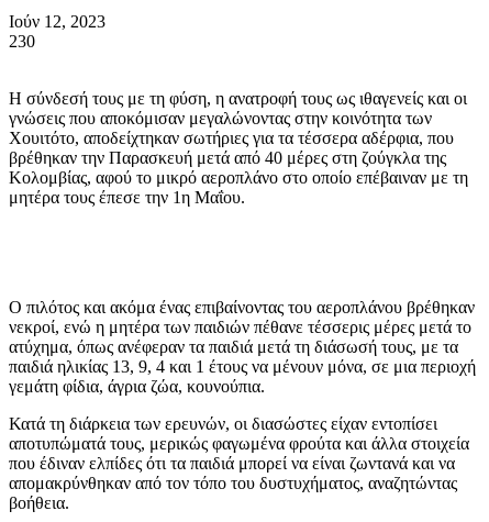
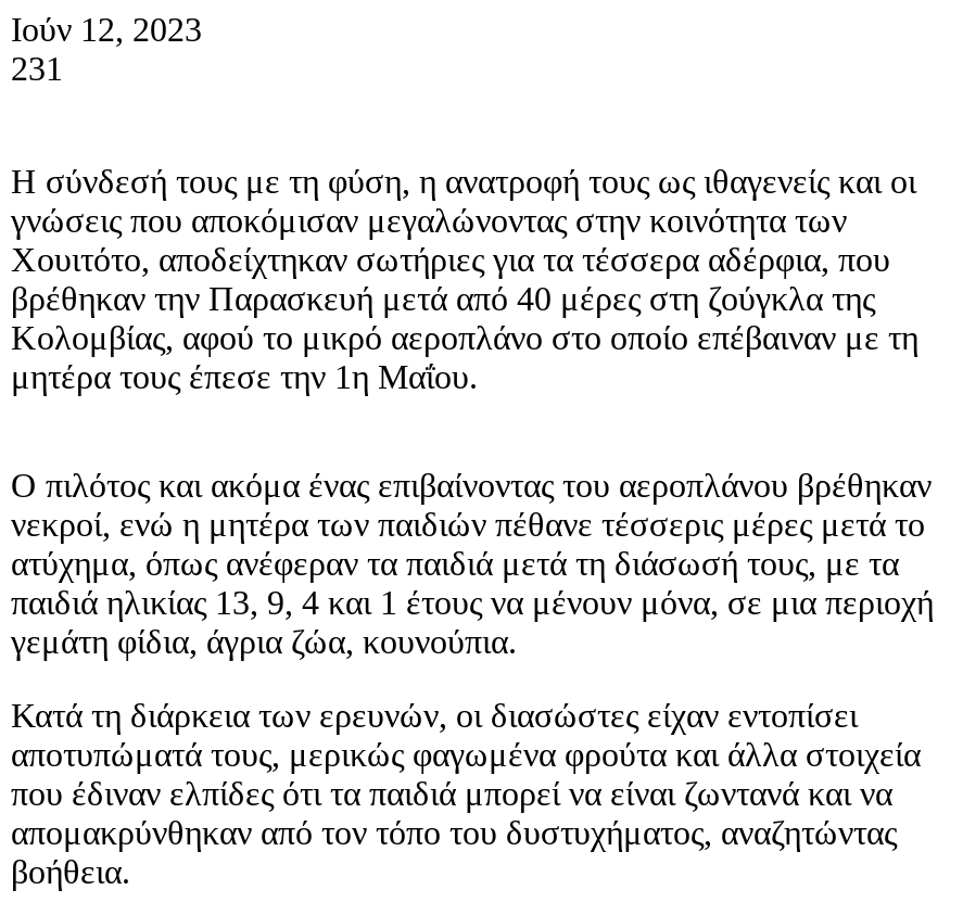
- 230
+ 231
